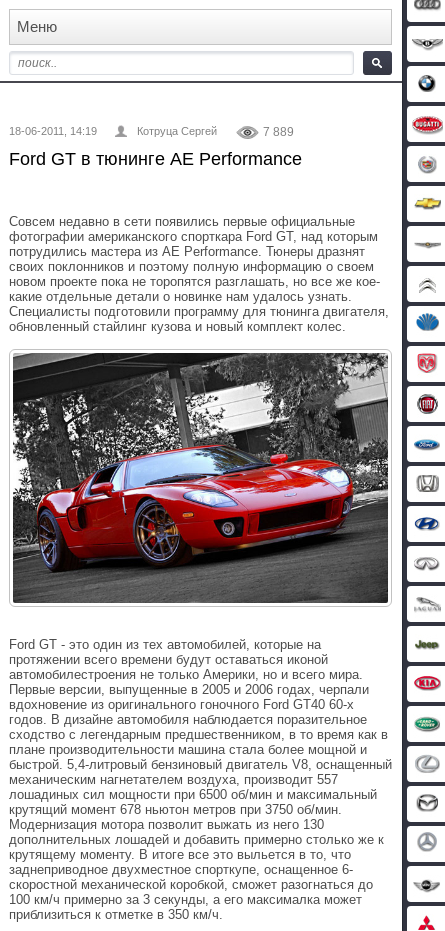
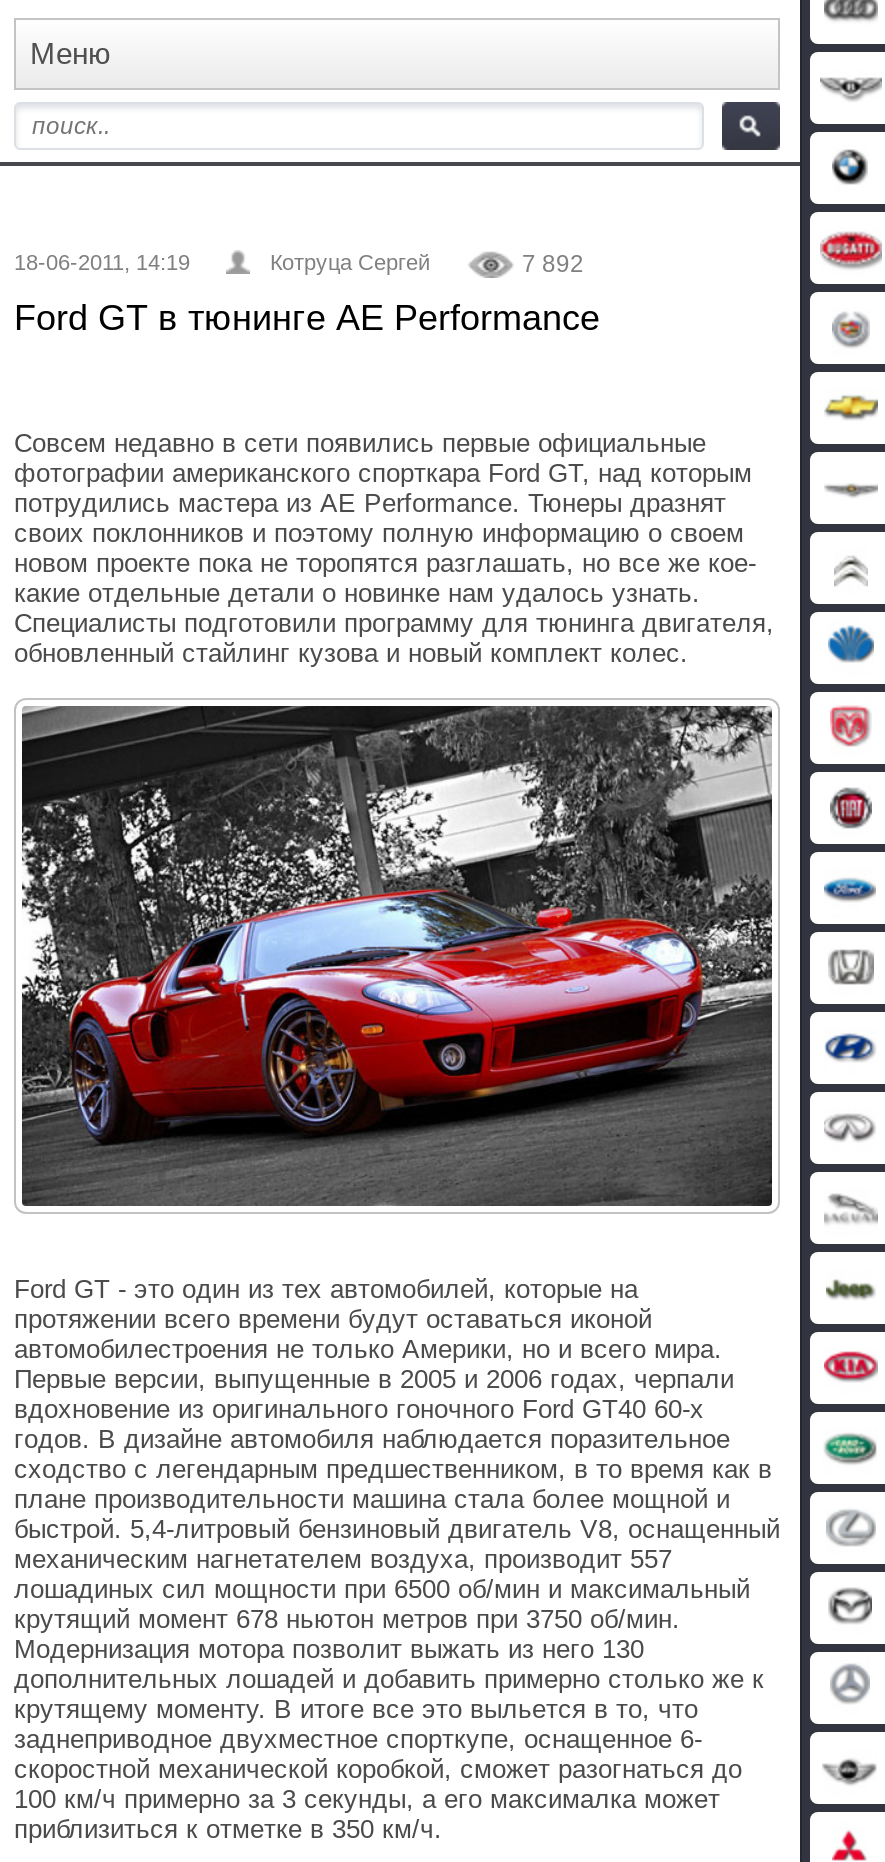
- 7 889
+ 7 892
